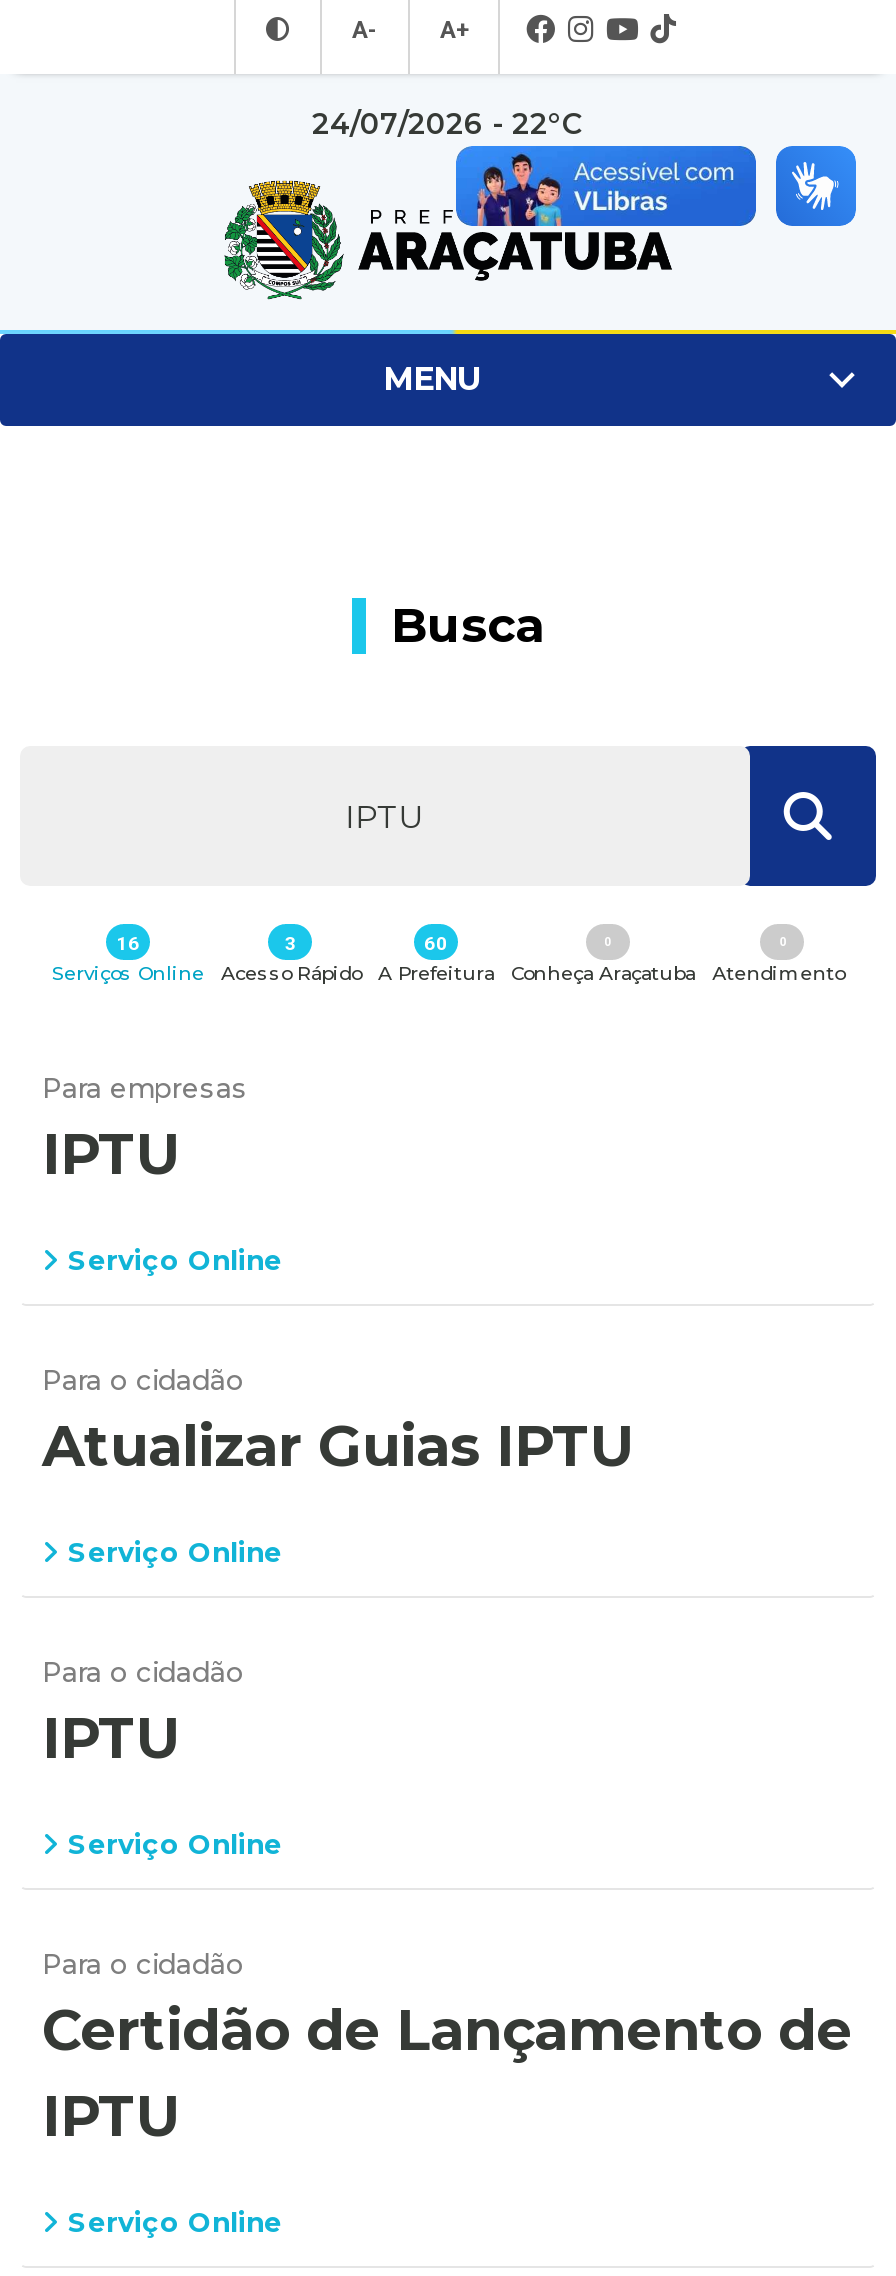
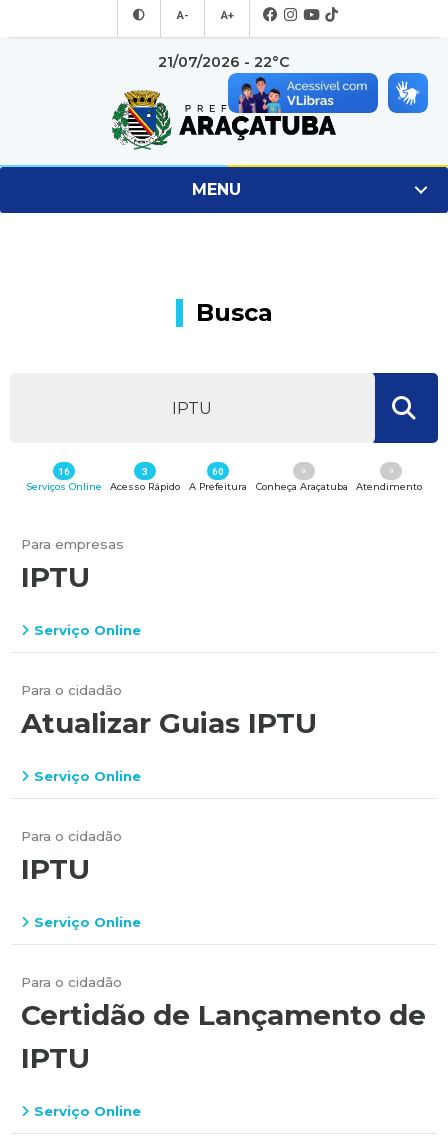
- 24/07/2026 - 22°C
+ 21/07/2026 - 22°C
